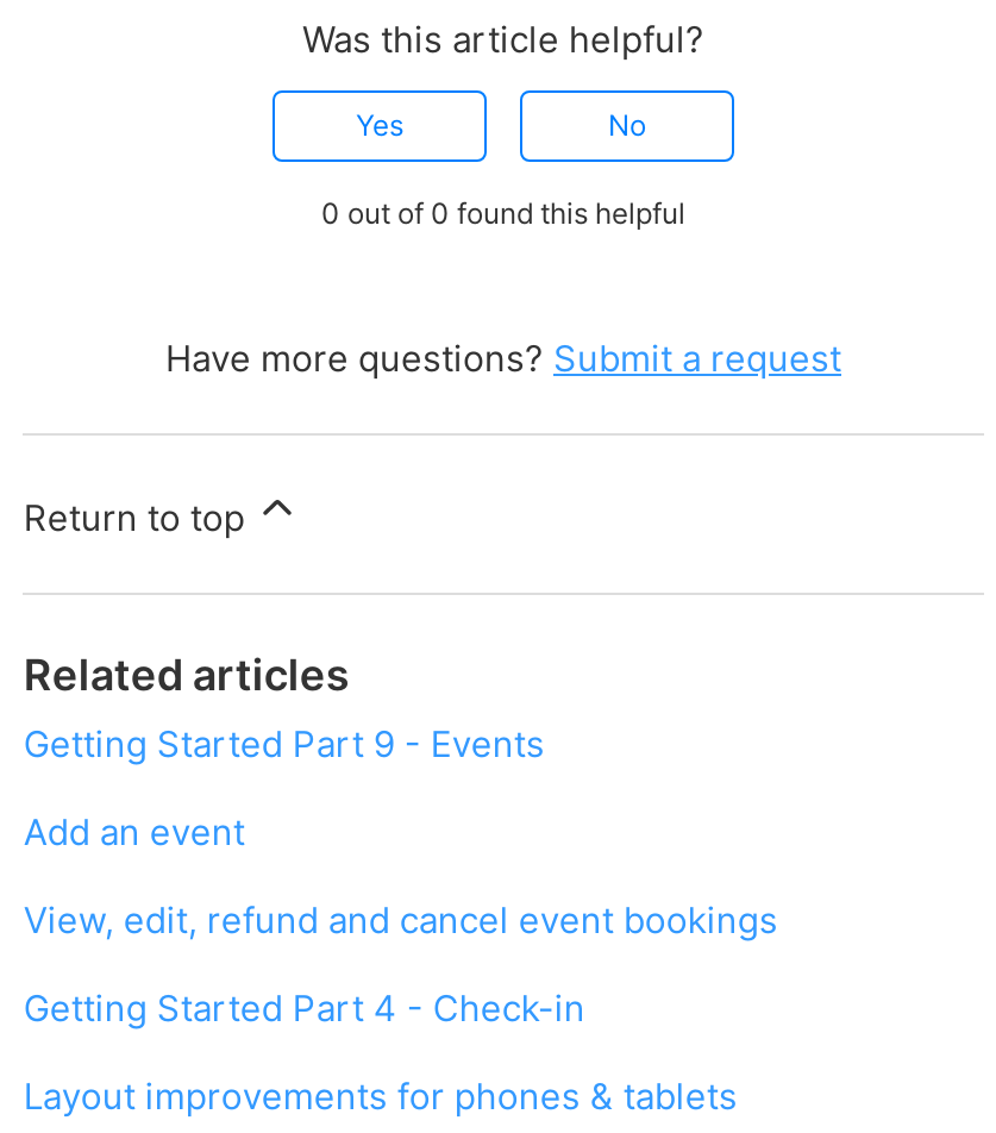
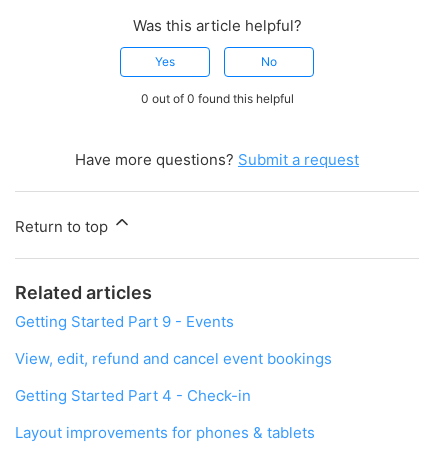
- Add an event
